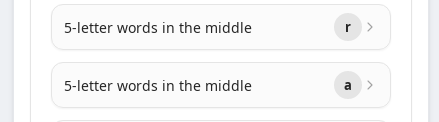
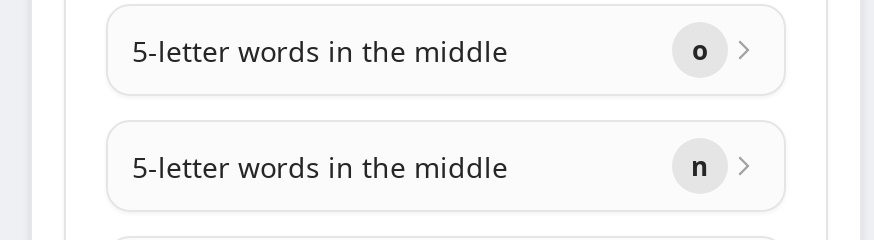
- r
+ o

- a
+ n
